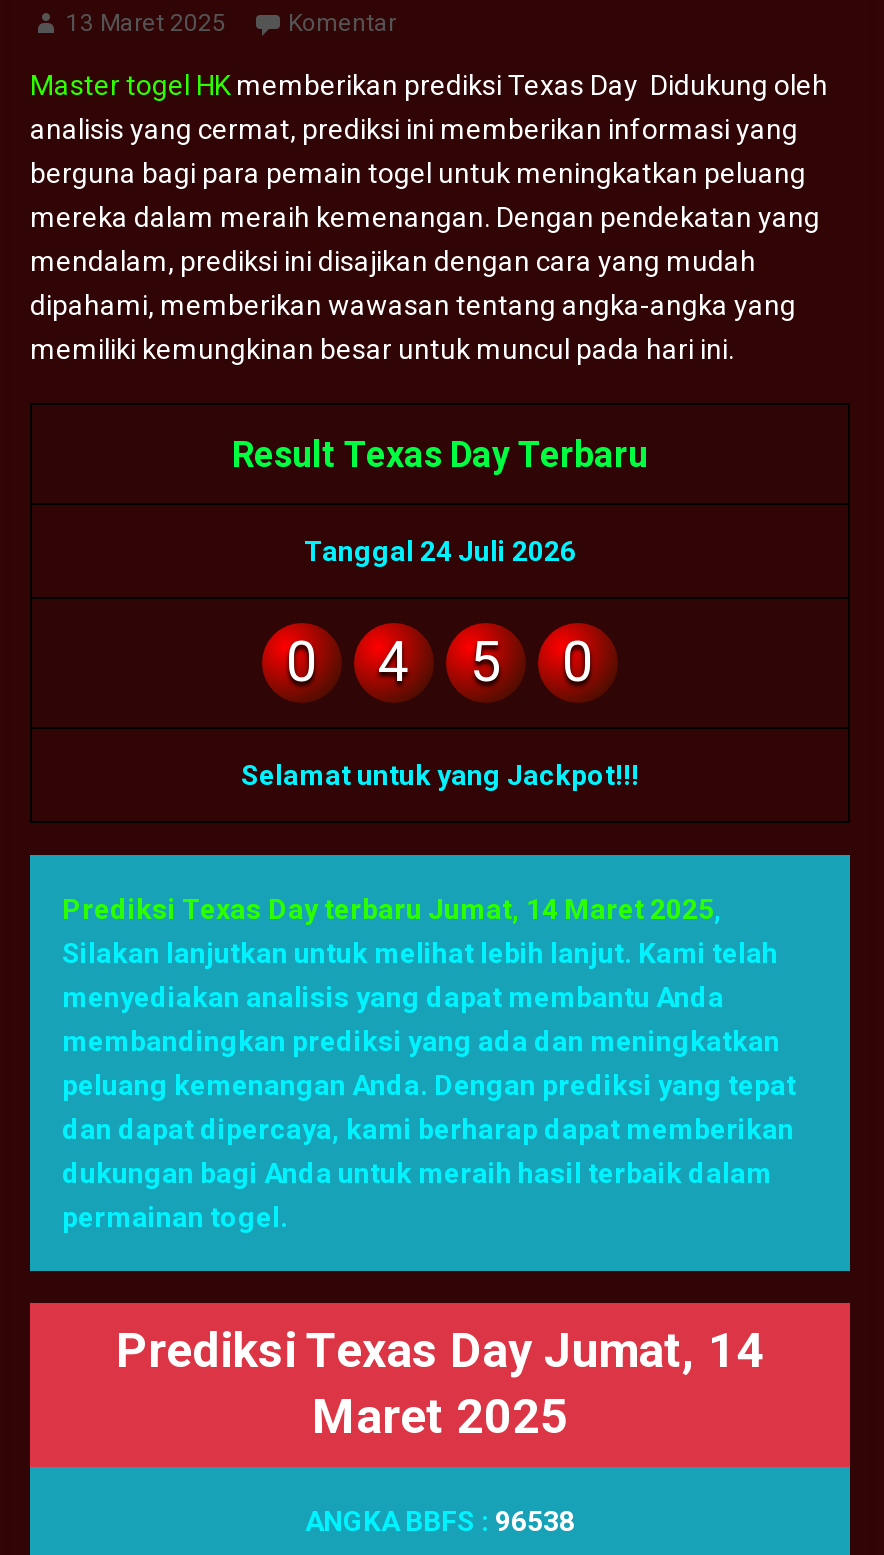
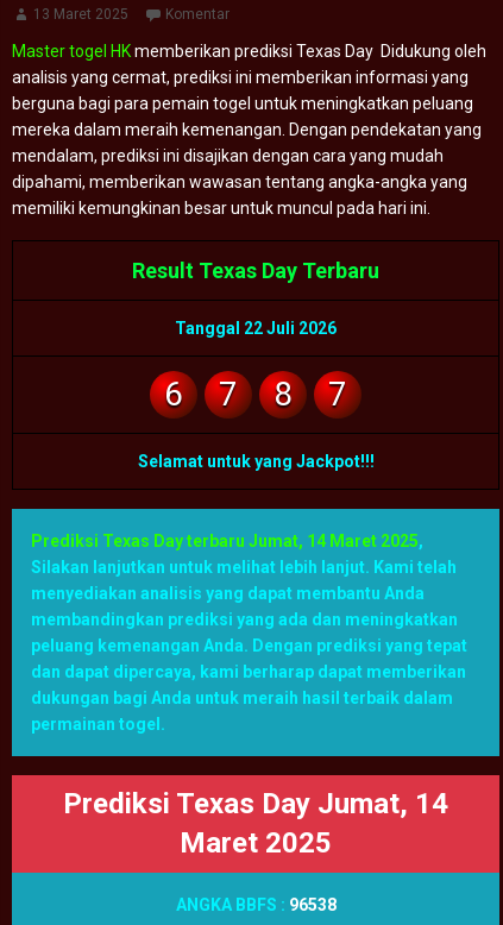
- Tanggal 24 Juli 2026
+ Tanggal 22 Juli 2026

- 0
+ 6

- 4
+ 7

- 5
+ 8

- 0
+ 7
